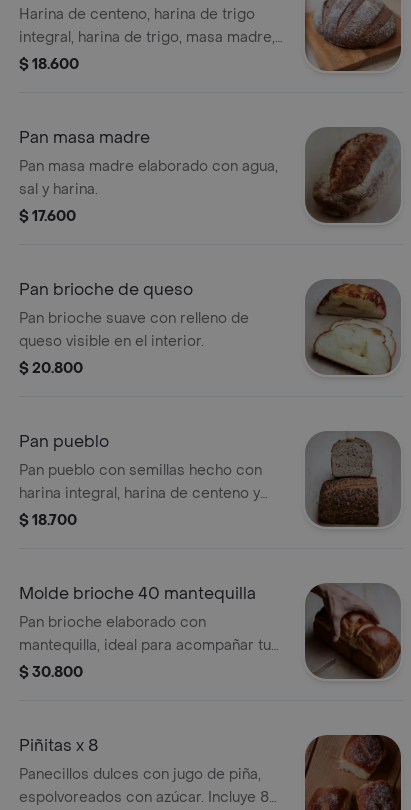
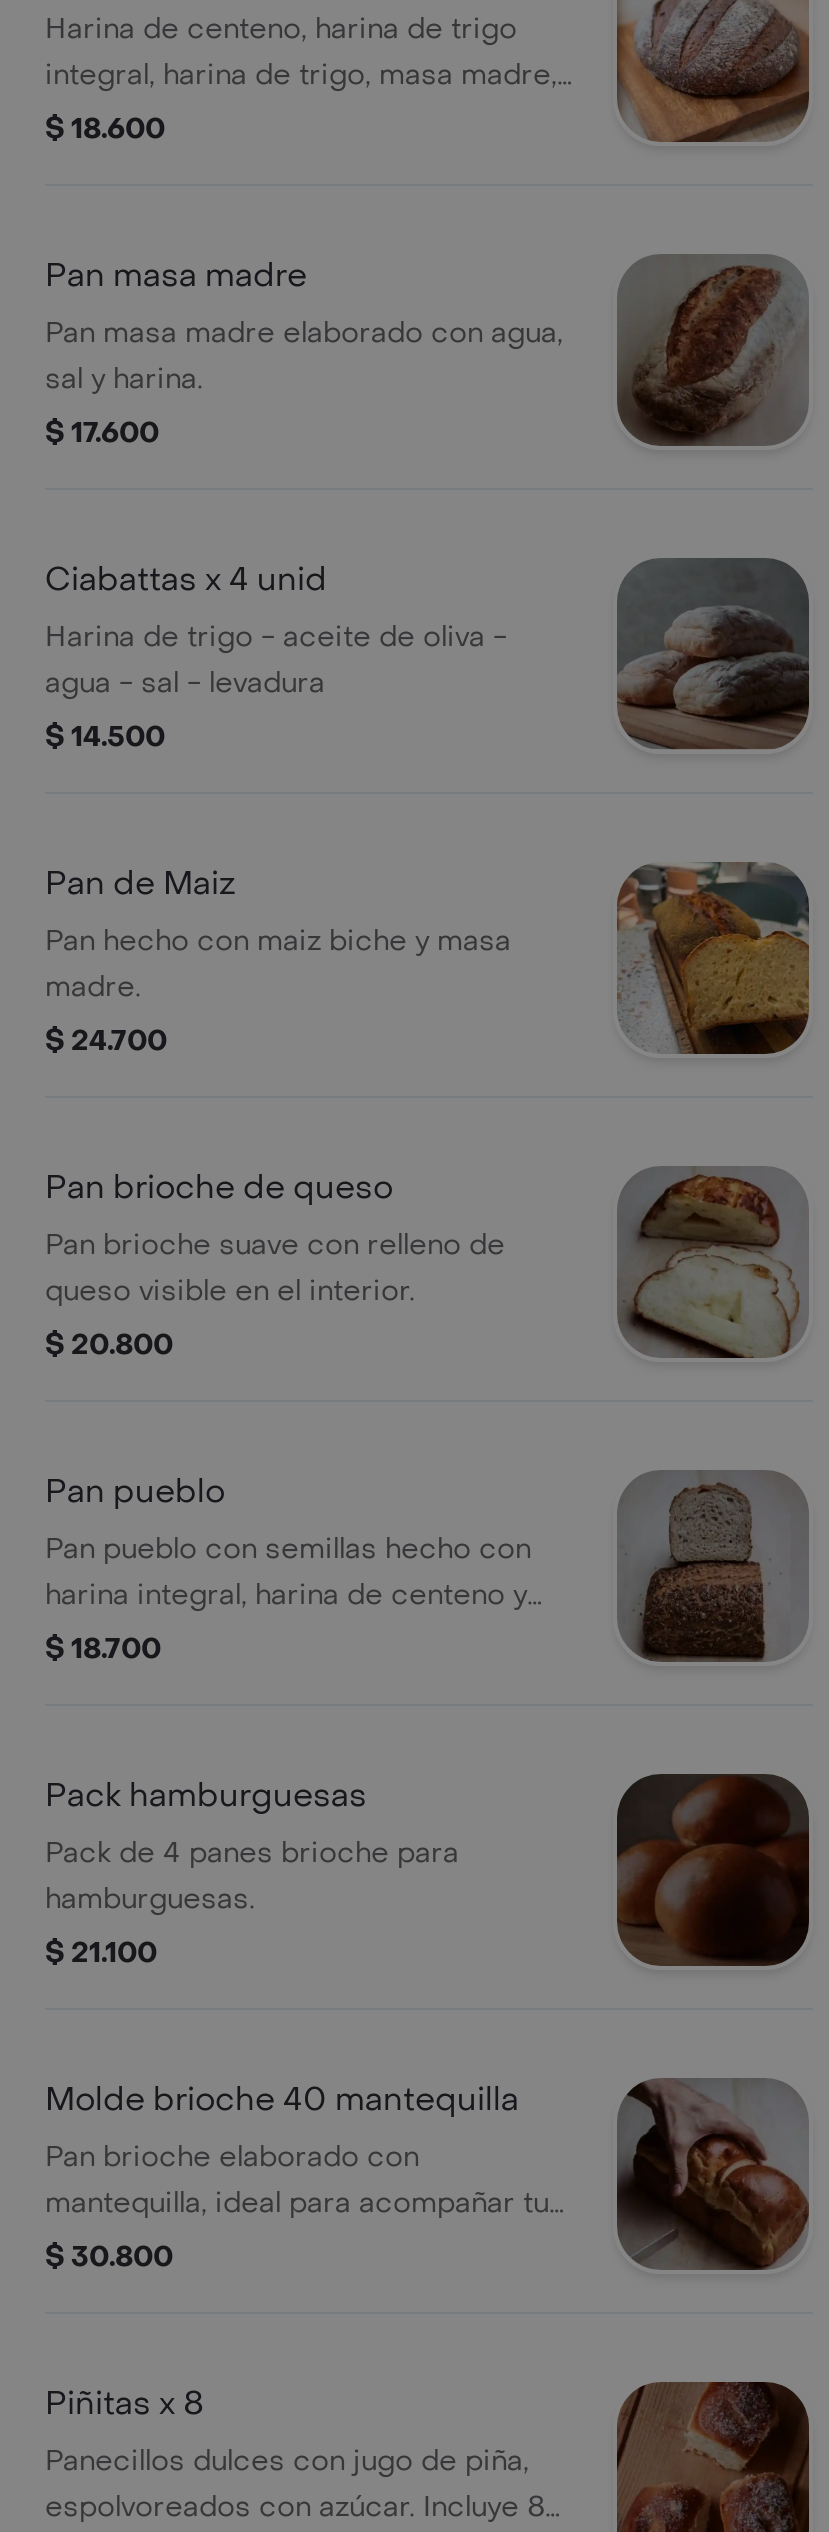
+ Ciabattas x 4 unid
+ Harina de trigo - aceite de oliva -
+ agua - sal - levadura
+ $ 14.500

+ Pan de Maiz
+ Pan hecho con maiz biche y masa
+ madre.
+ $ 24.700

+ [image]

+ [image]

+ Pack hamburguesas
+ Pack de 4 panes brioche para
+ hamburguesas.
+ $ 21.100

+ [image]
